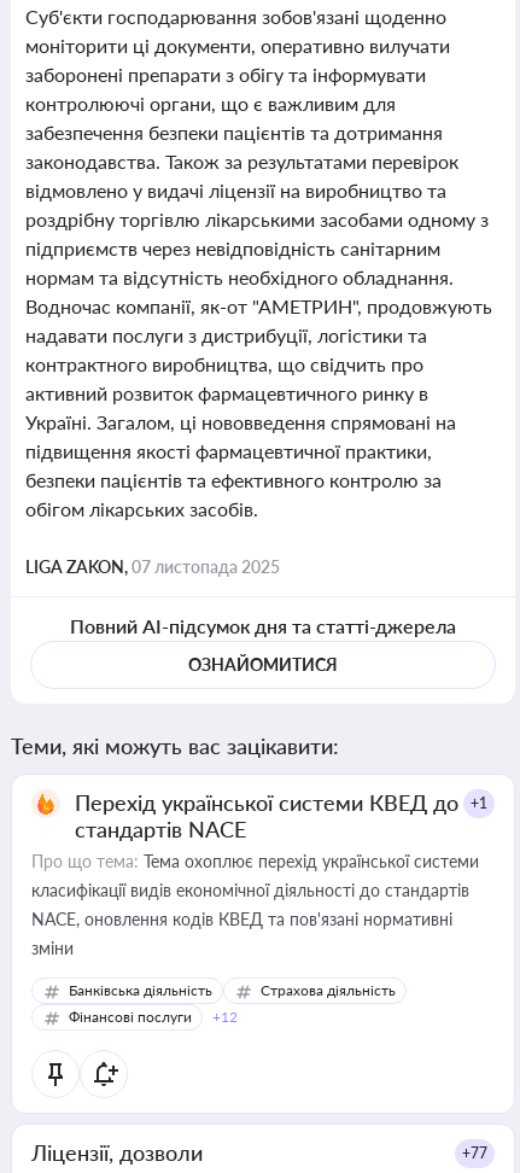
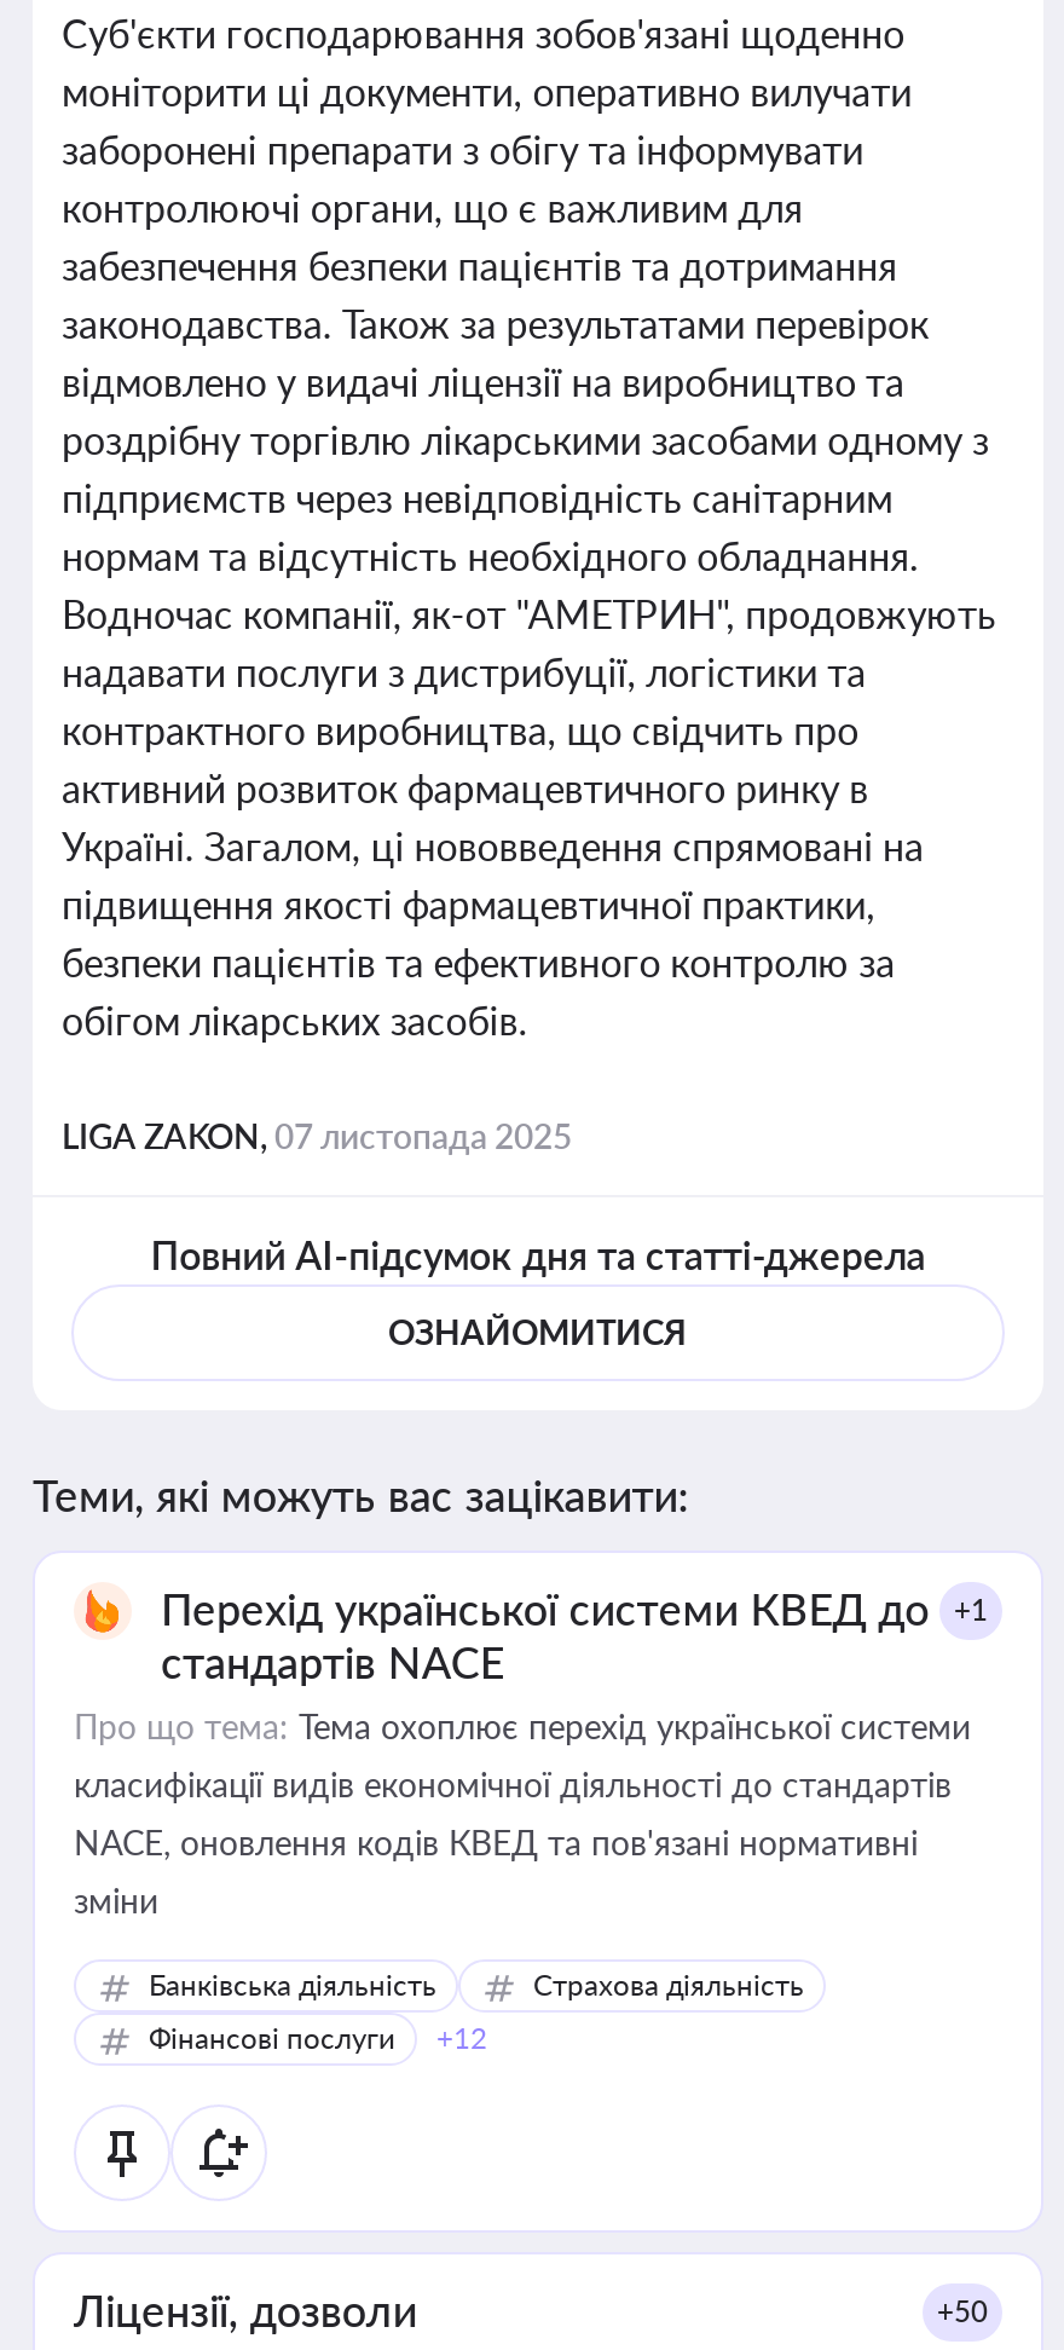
- +77
+ +50
